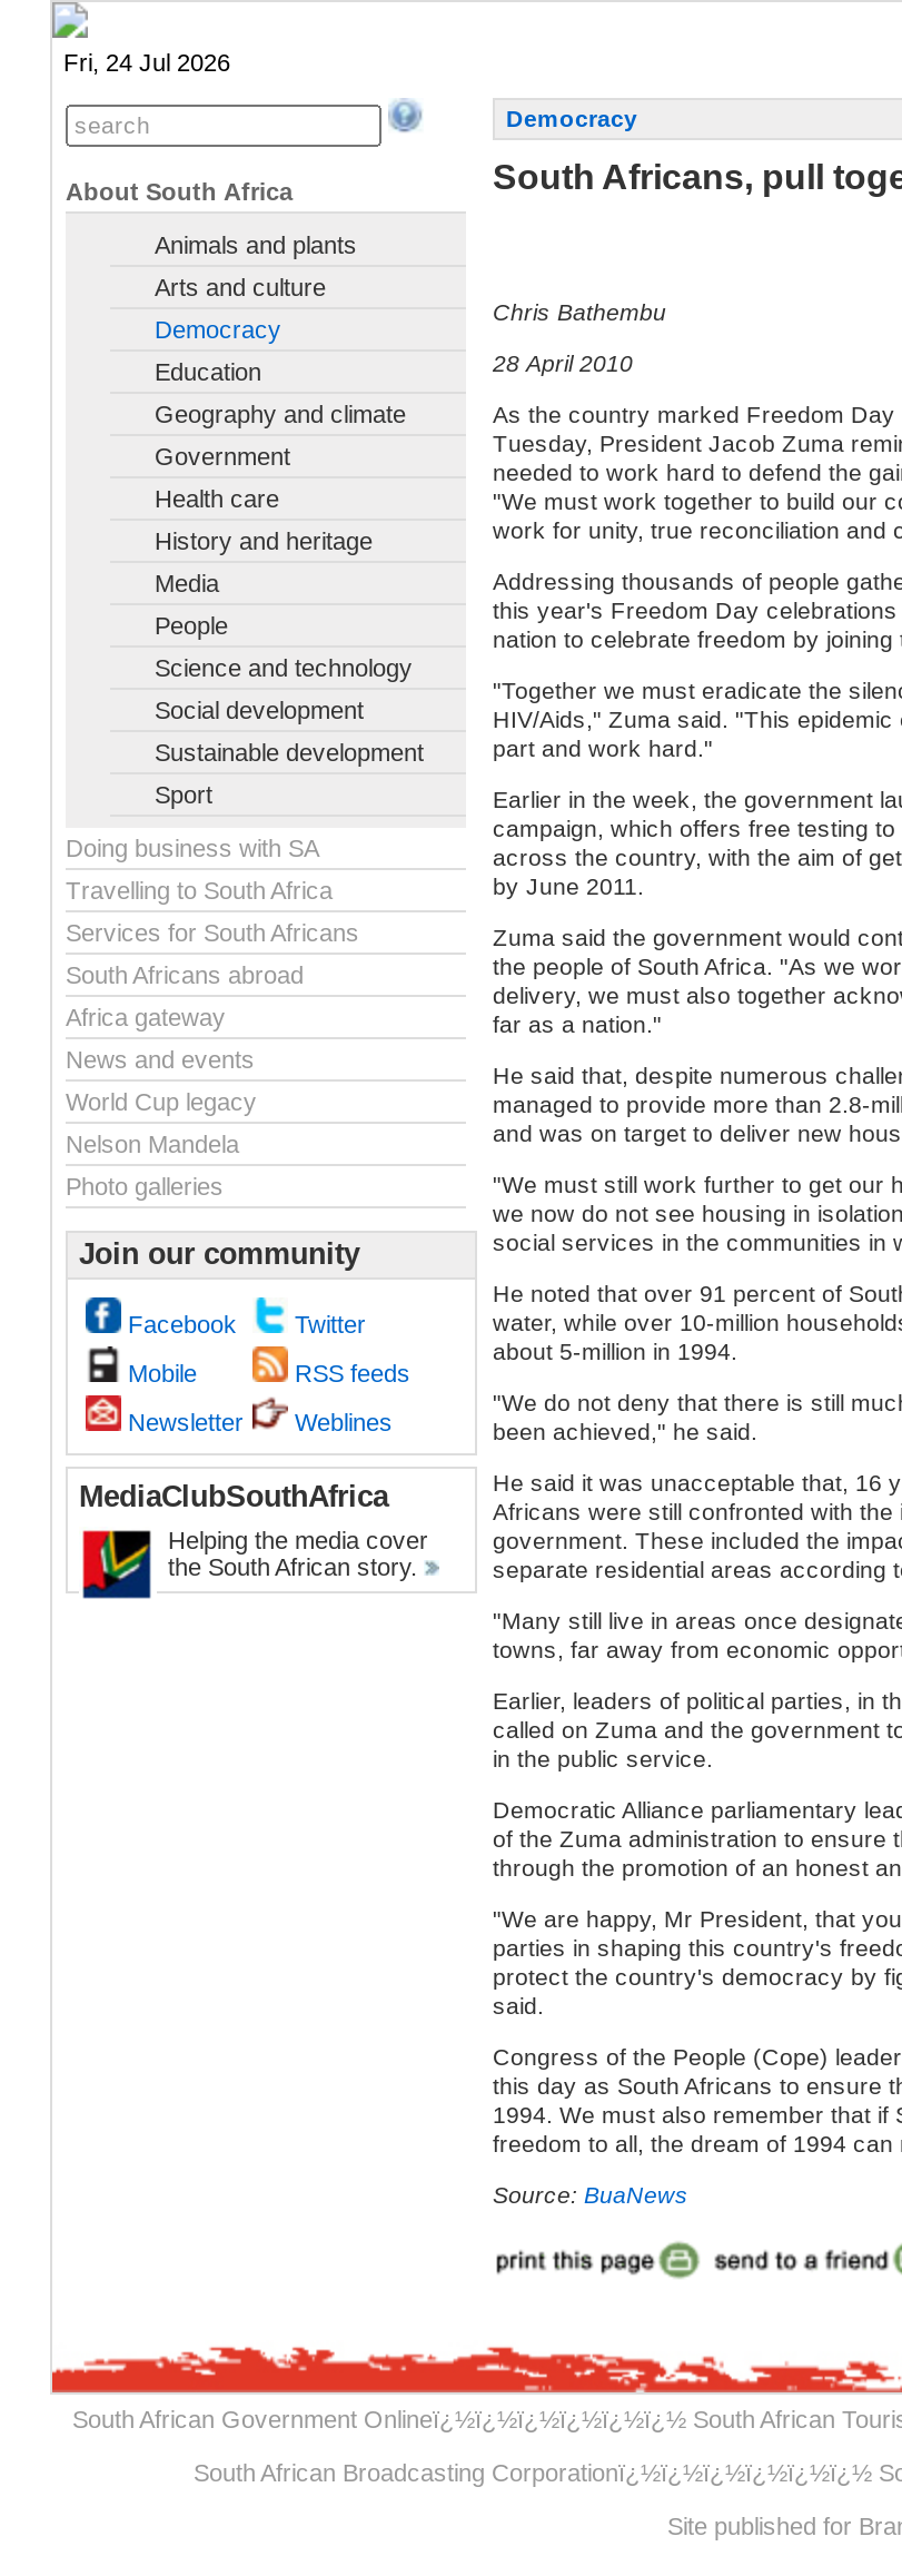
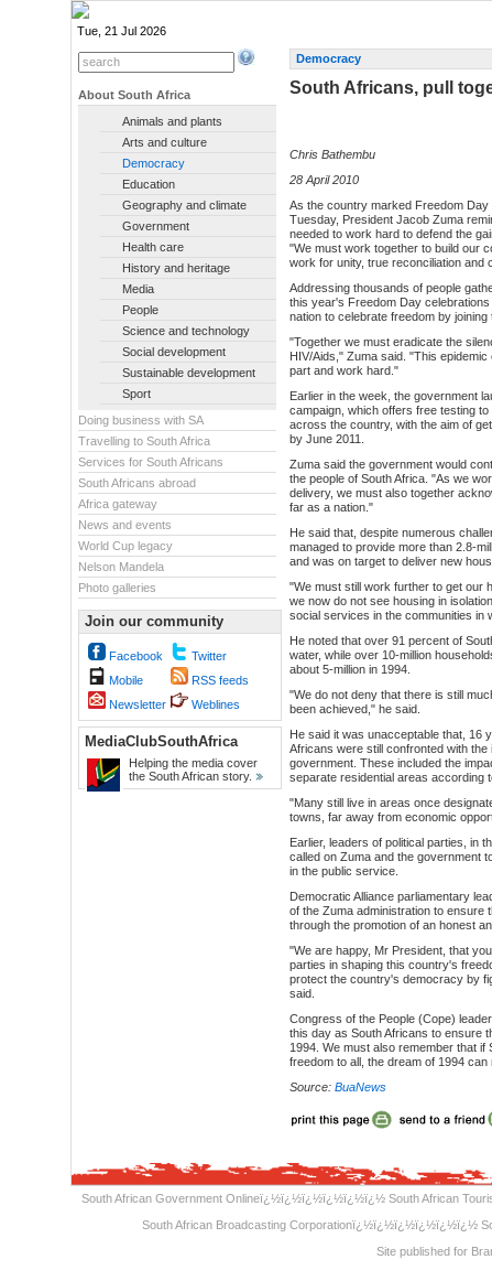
- Fri, 24 Jul 2026
+ Tue, 21 Jul 2026
